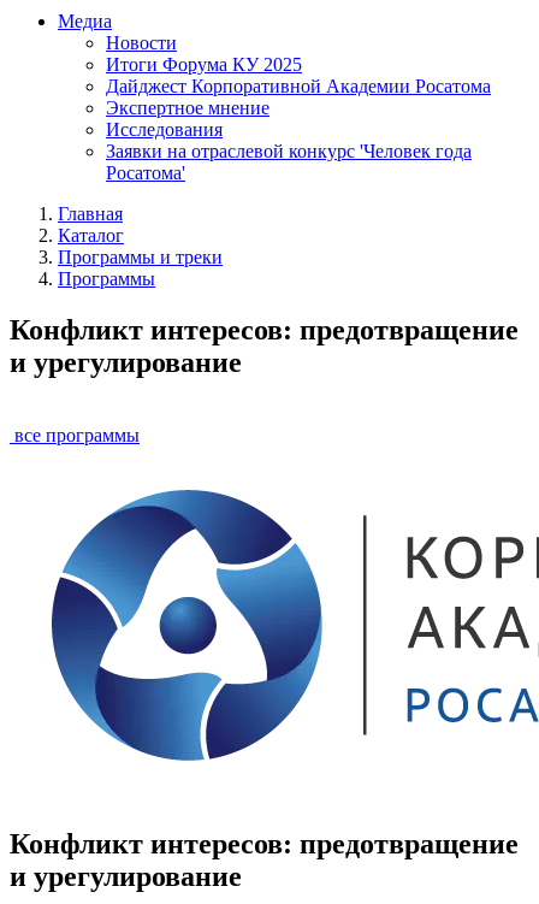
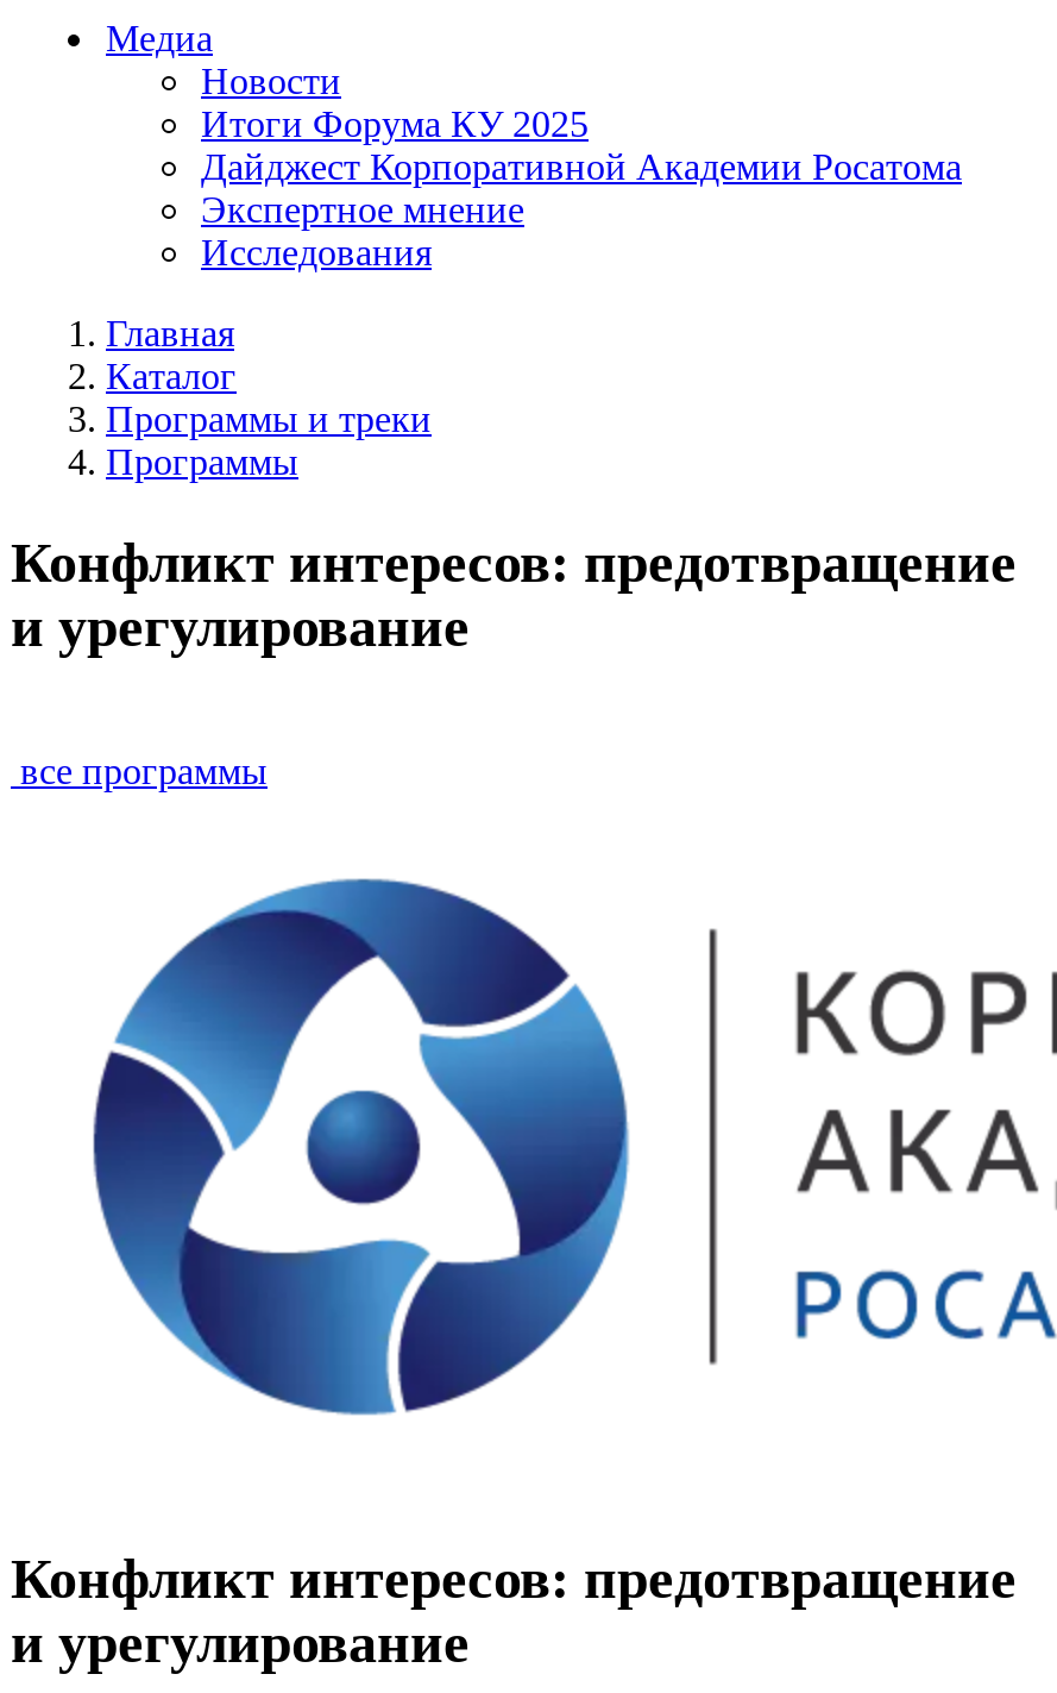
- Заявки на отраслевой конкурс 'Человек года
- Росатома'
